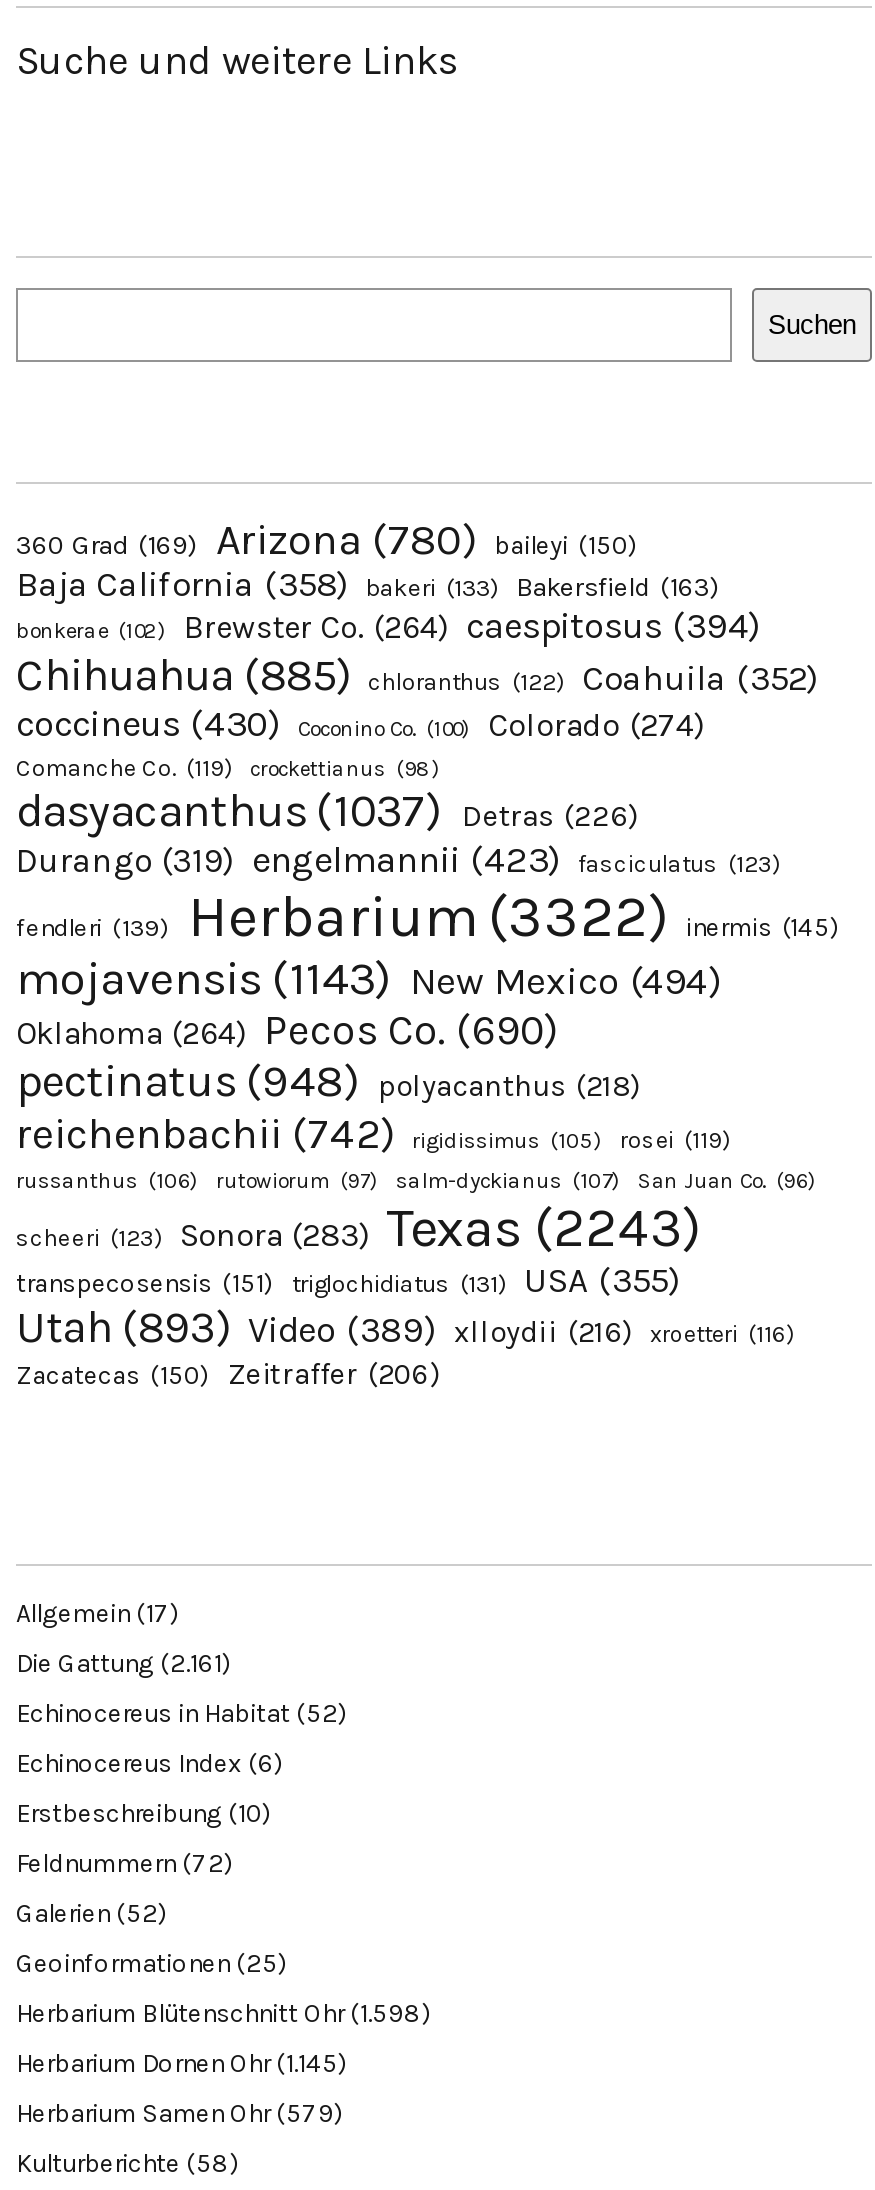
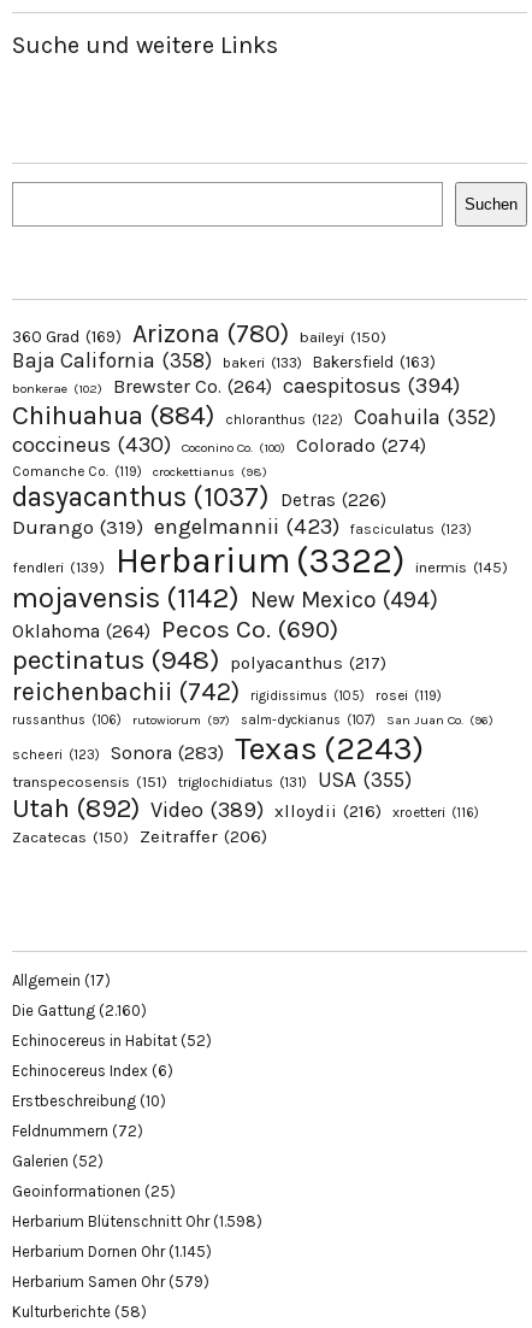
- Chihuahua (885) chloranthus (122) Coahuila (352)
+ Chihuahua (884) chloranthus (122) Coahuila (352)

- mojavensis (1143) New Mexico (494)
+ mojavensis (1142) New Mexico (494)

- pectinatus (948) polyacanthus (218)
+ pectinatus (948) polyacanthus (217)

- Utah (893) Video (389) xlloydii (216)
+ Utah (892) Video (389) xlloydii (216)

- Die Gattung (2.161)
+ Die Gattung (2.160)
